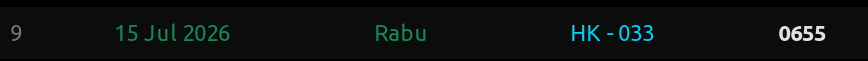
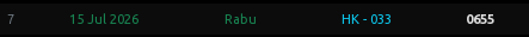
- 9
+ 7
